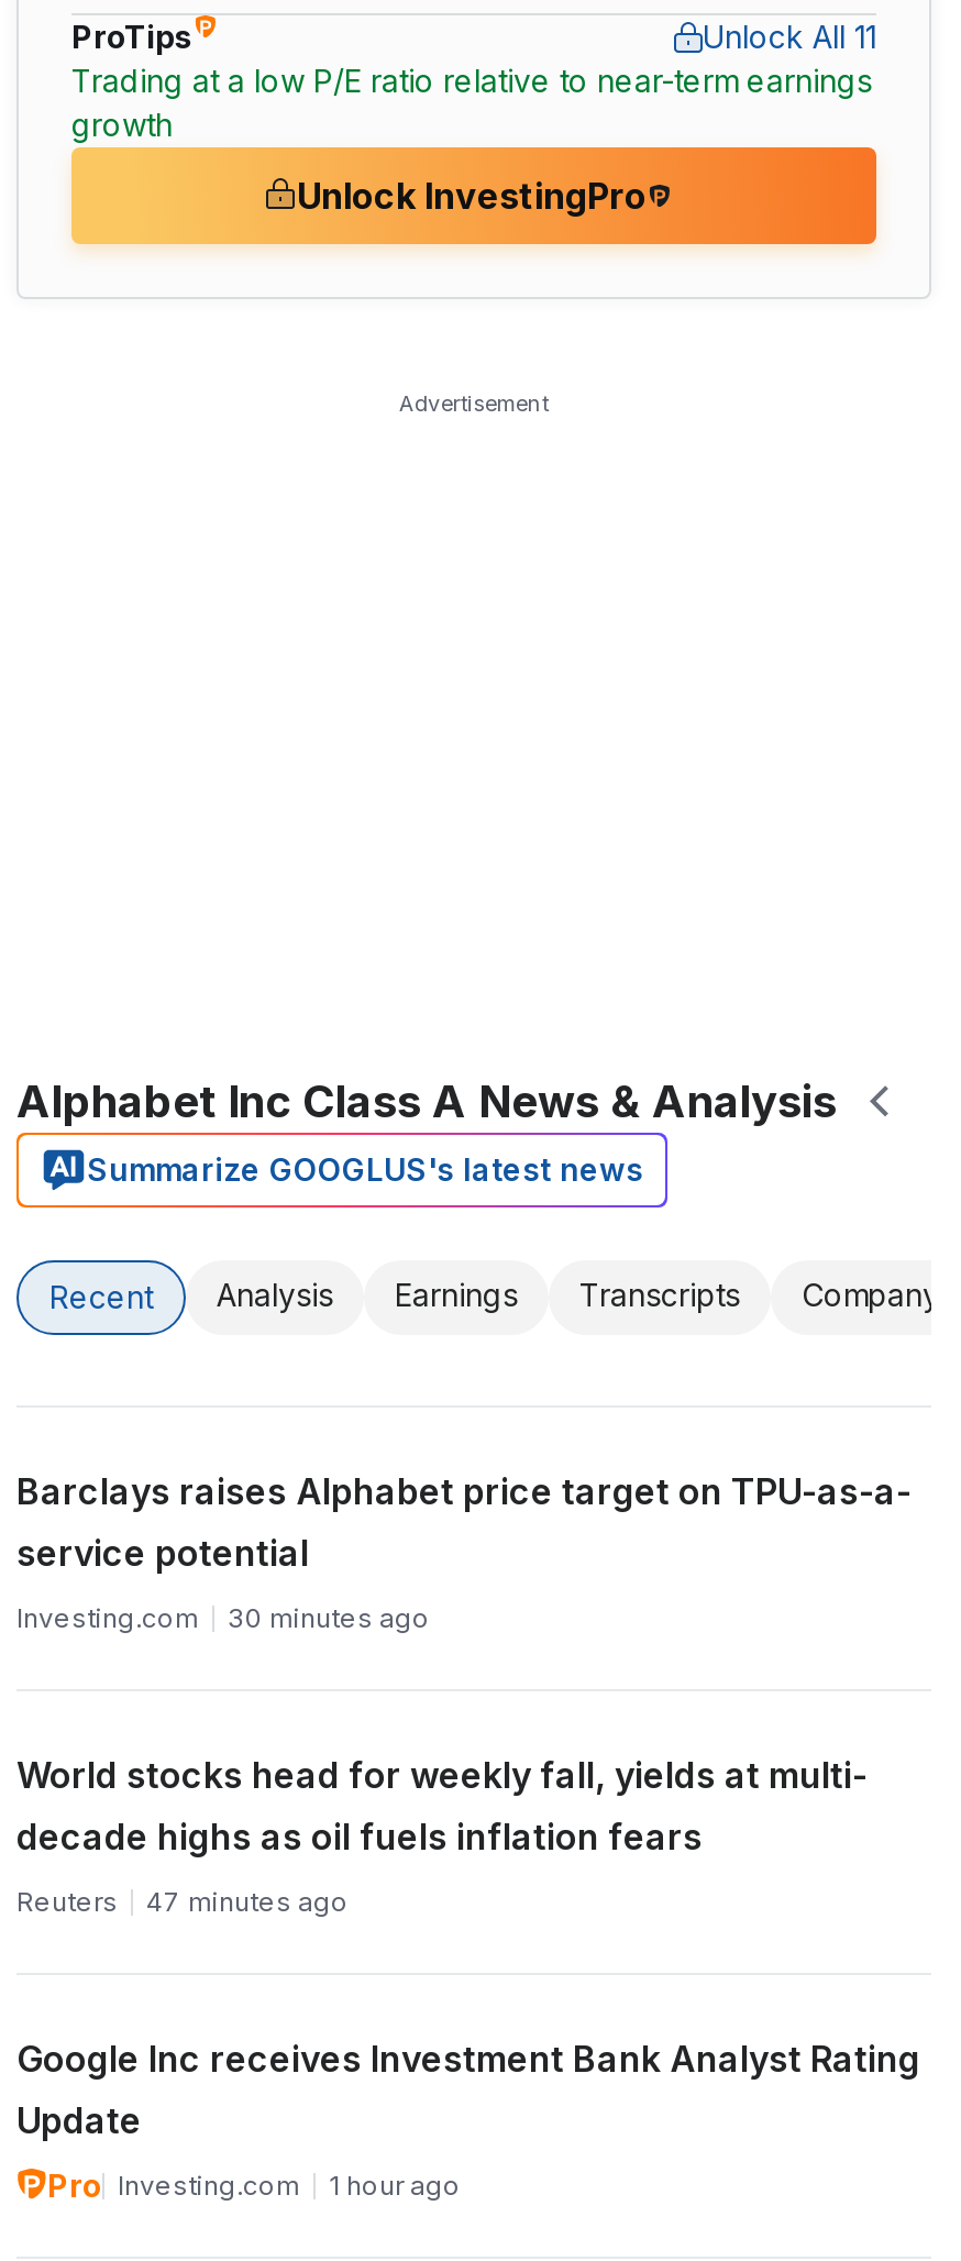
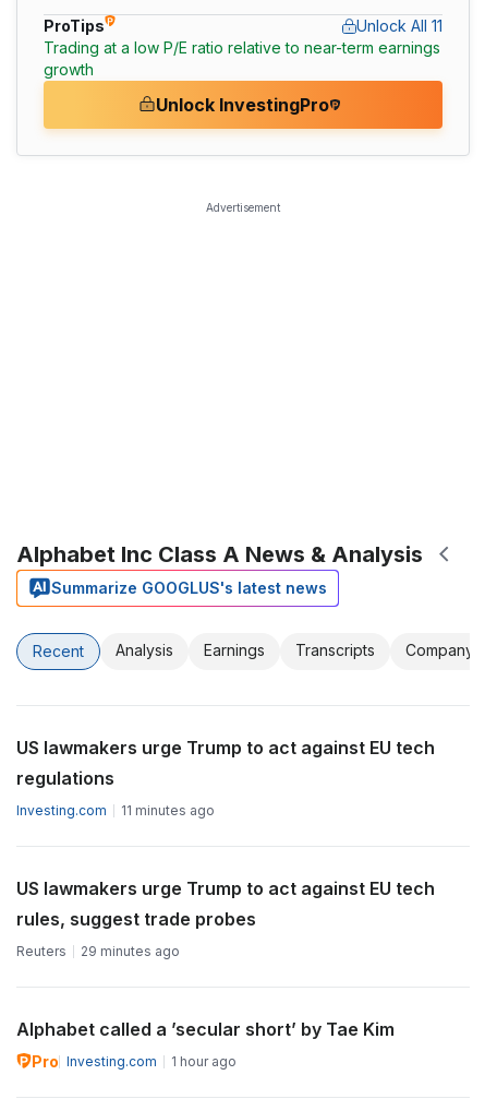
- Barclays raises Alphabet price target on TPU-as-a-
- service potential
+ US lawmakers urge Trump to act against EU tech
+ regulations

- Investing.com 30 minutes ago
+ Investing.com 11 minutes ago

- World stocks head for weekly fall, yields at multi-
- decade highs as oil fuels inflation fears
+ US lawmakers urge Trump to act against EU tech
+ rules, suggest trade probes

- Reuters 47 minutes ago
+ Reuters 29 minutes ago

- Google Inc receives Investment Bank Analyst Rating
- Update
+ Alphabet called a ’secular short’ by Tae Kim
